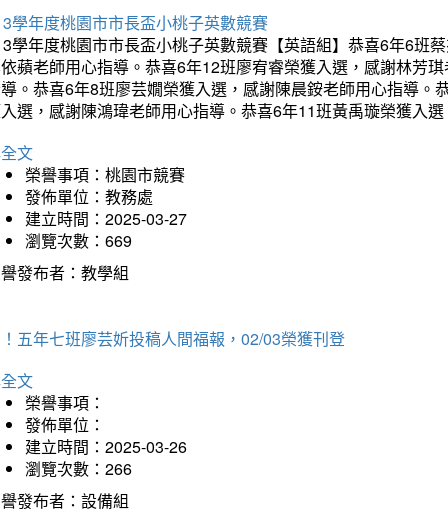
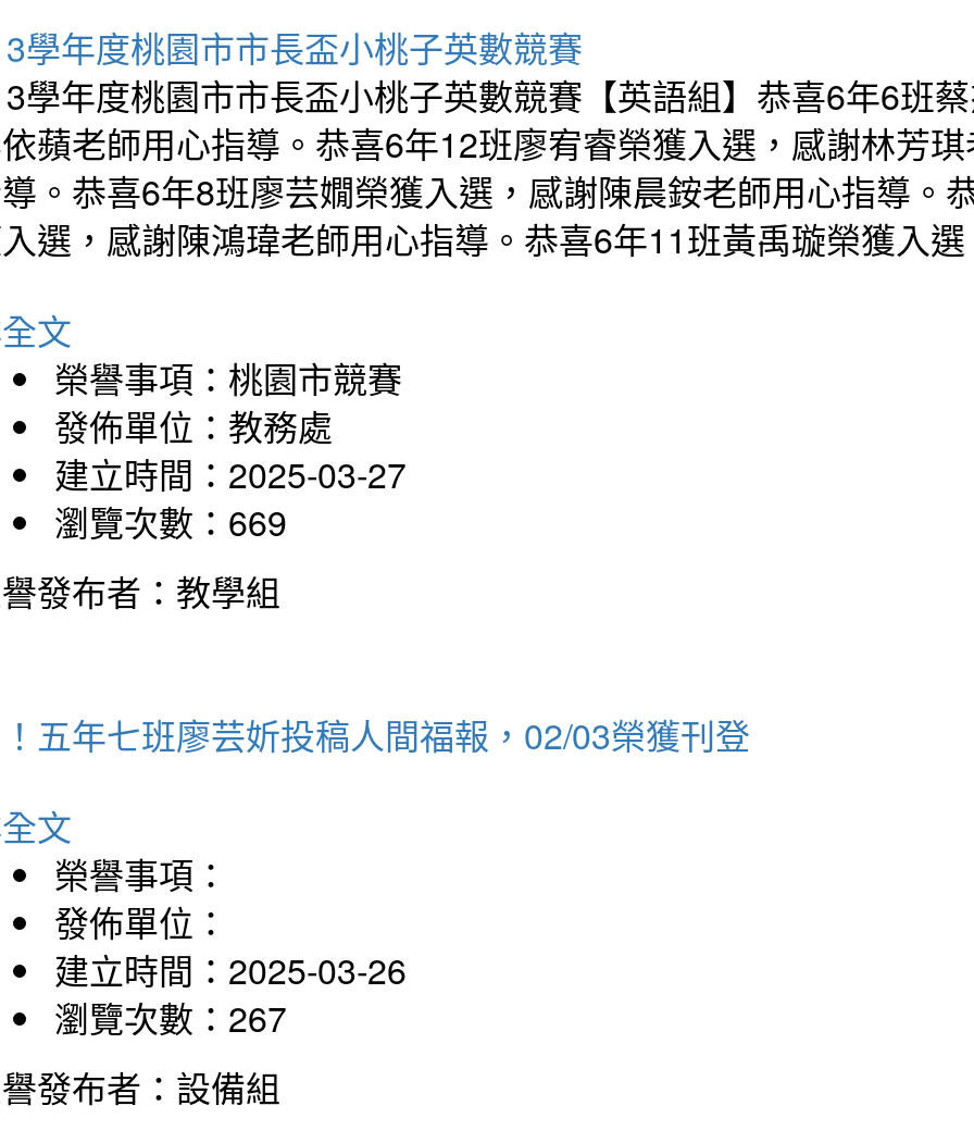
- 瀏覽次數：266
+ 瀏覽次數：267
